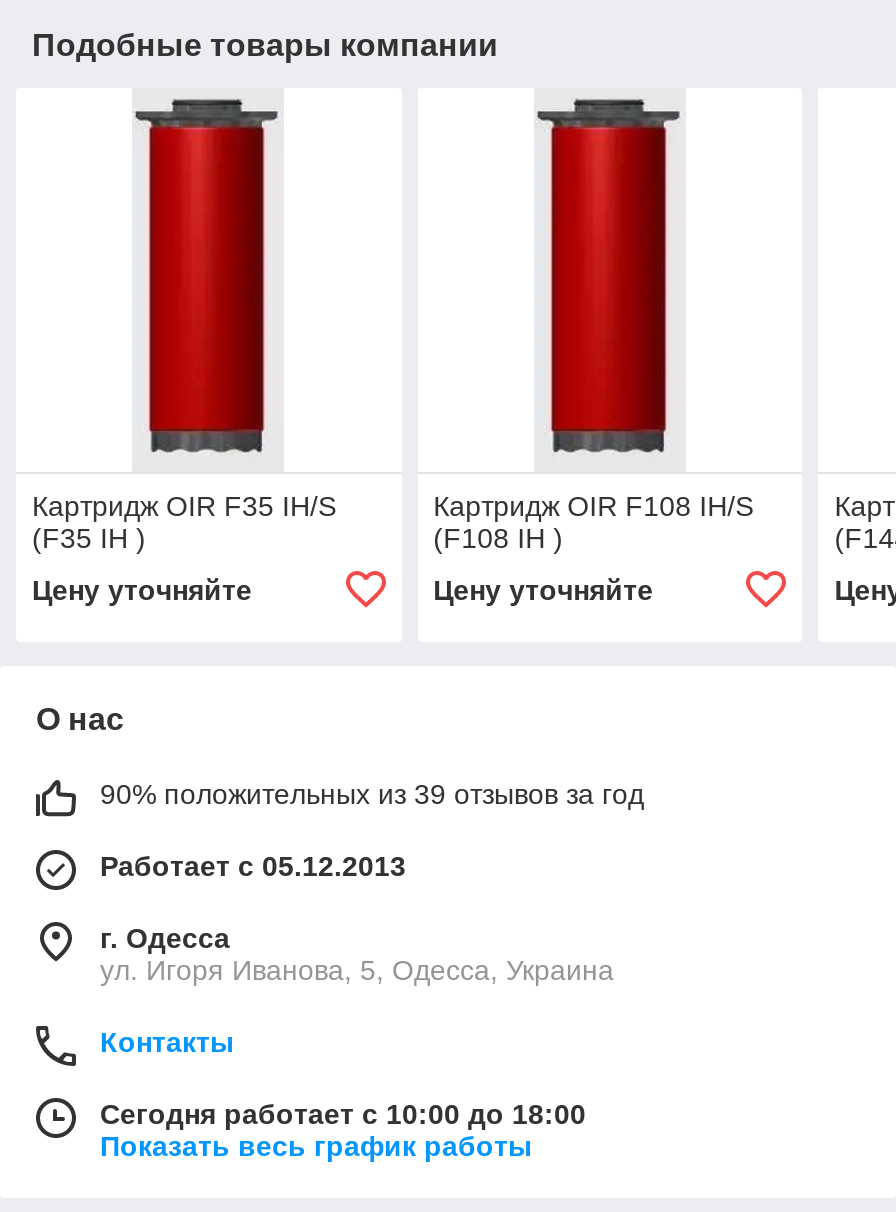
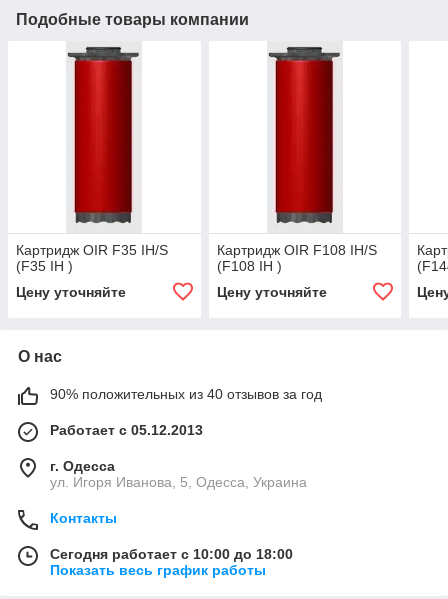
- 90% положительных из 39 отзывов за год
+ 90% положительных из 40 отзывов за год
